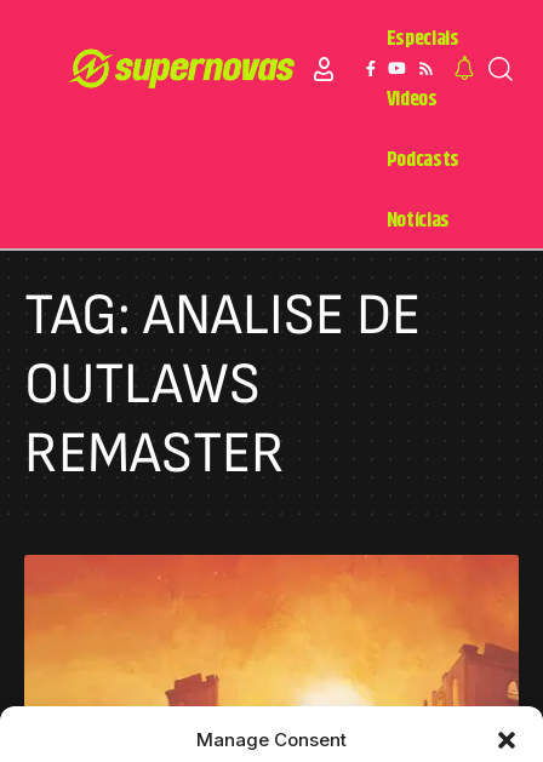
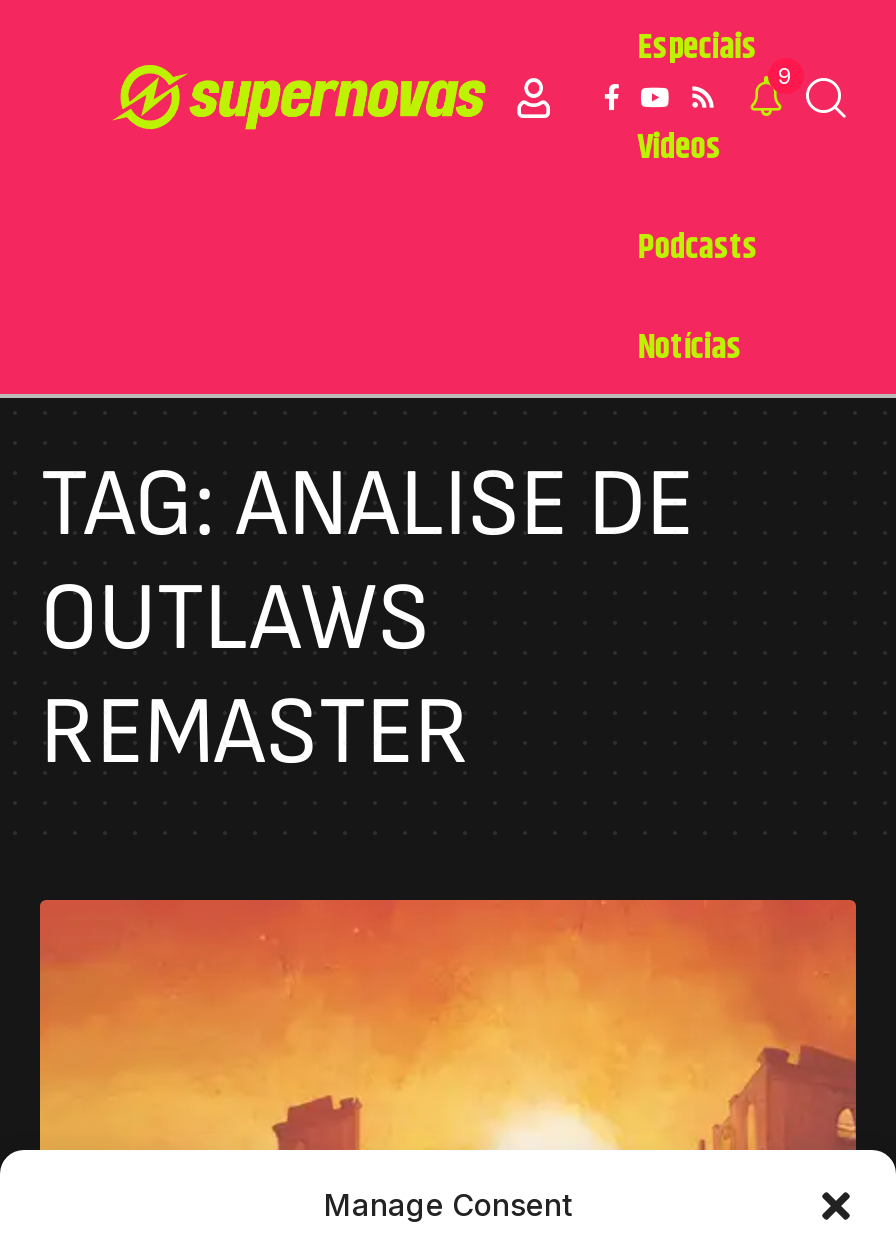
+ 9
